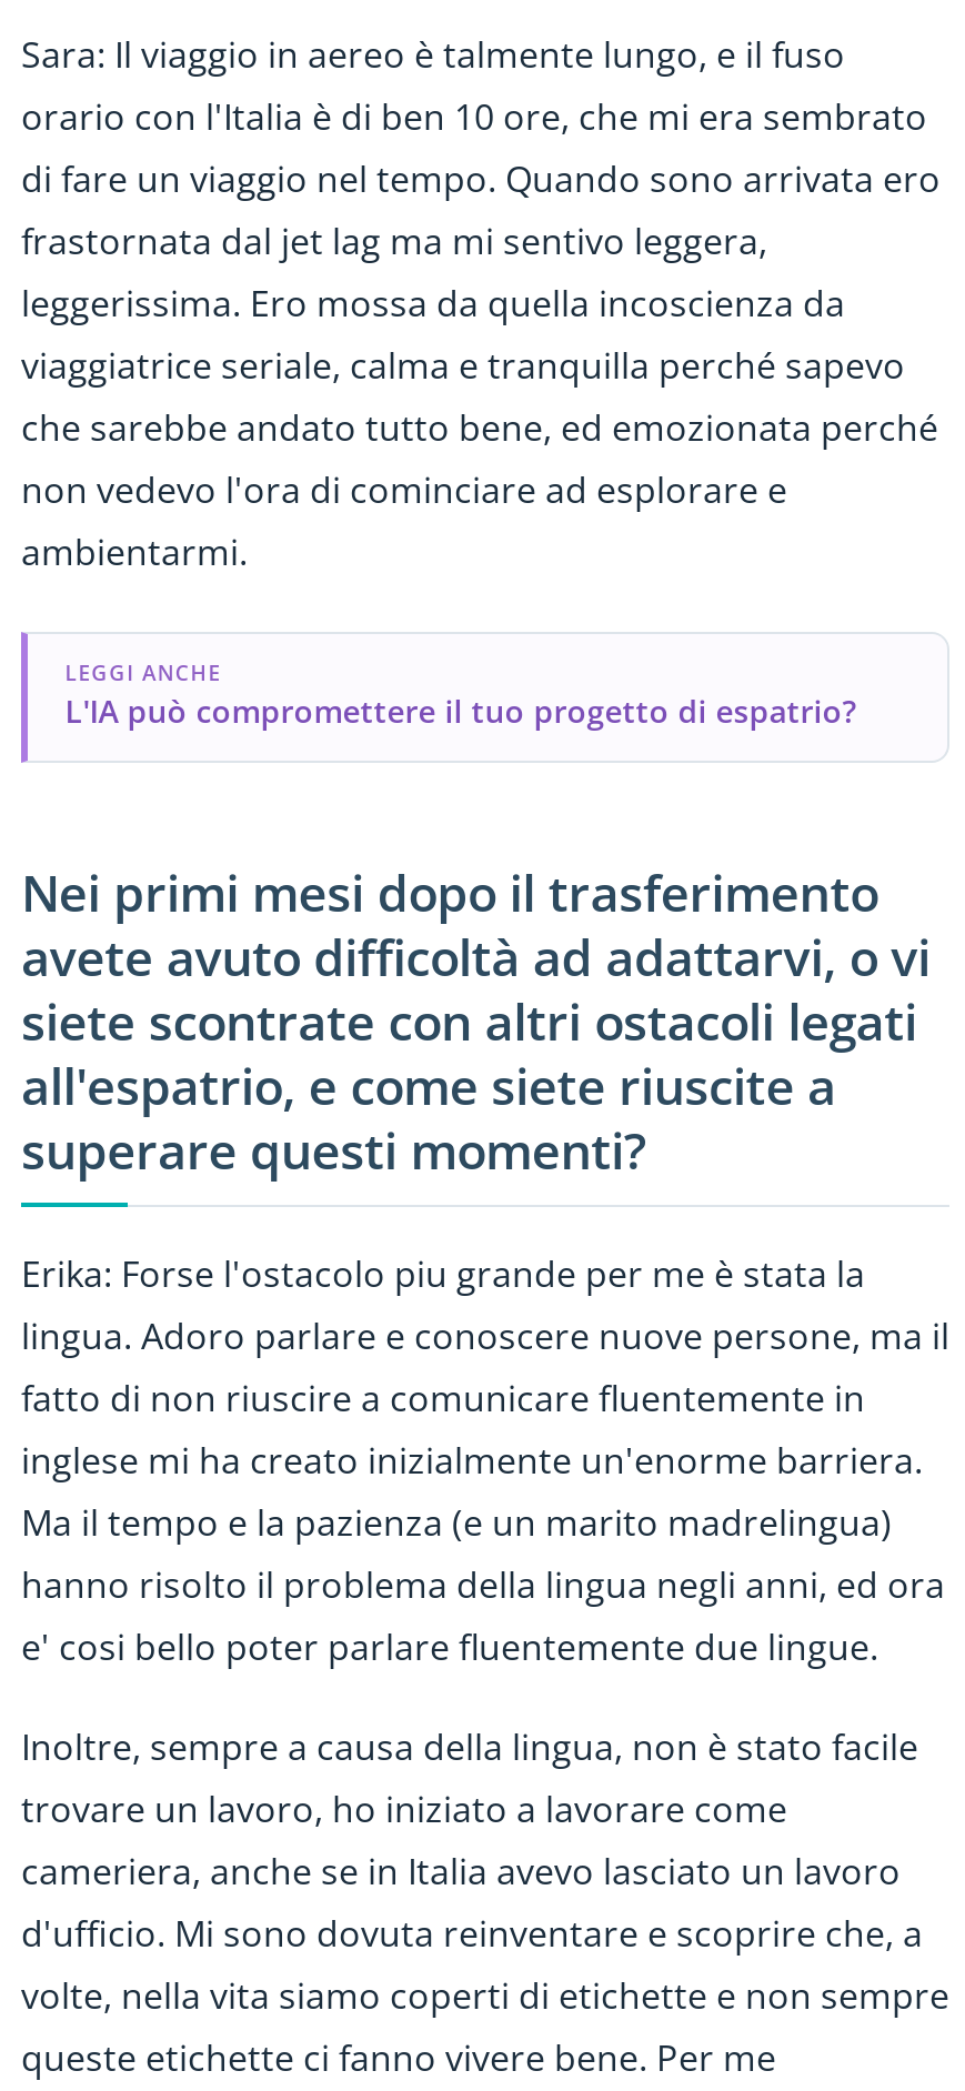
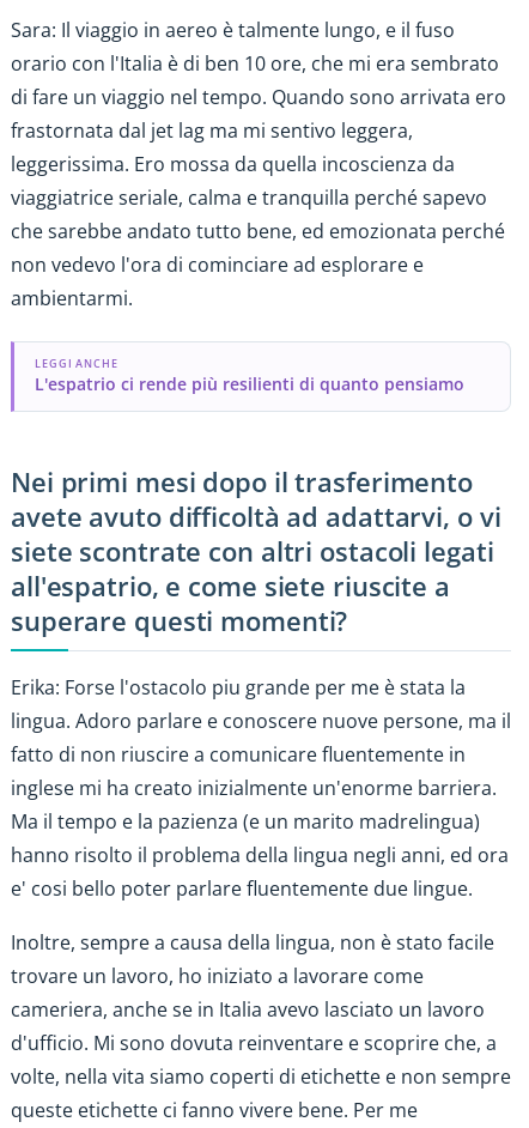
- L'IA può compromettere il tuo progetto di espatrio?
+ L'espatrio ci rende più resilienti di quanto pensiamo
